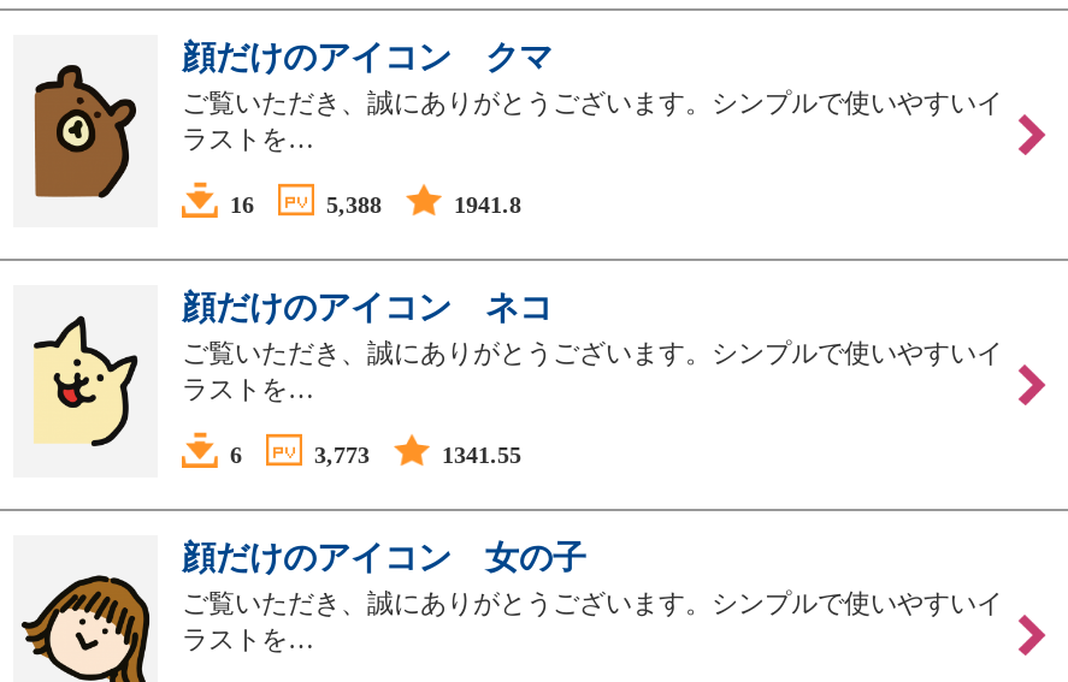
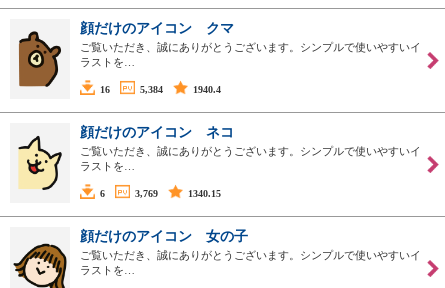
- 5,388
+ 5,384

- 1941.8
+ 1940.4

- 3,773
+ 3,769

- 1341.55
+ 1340.15
